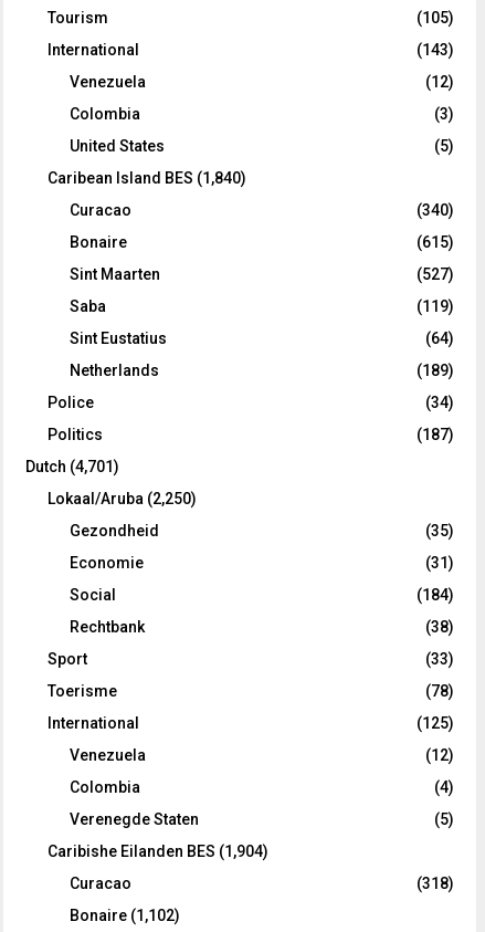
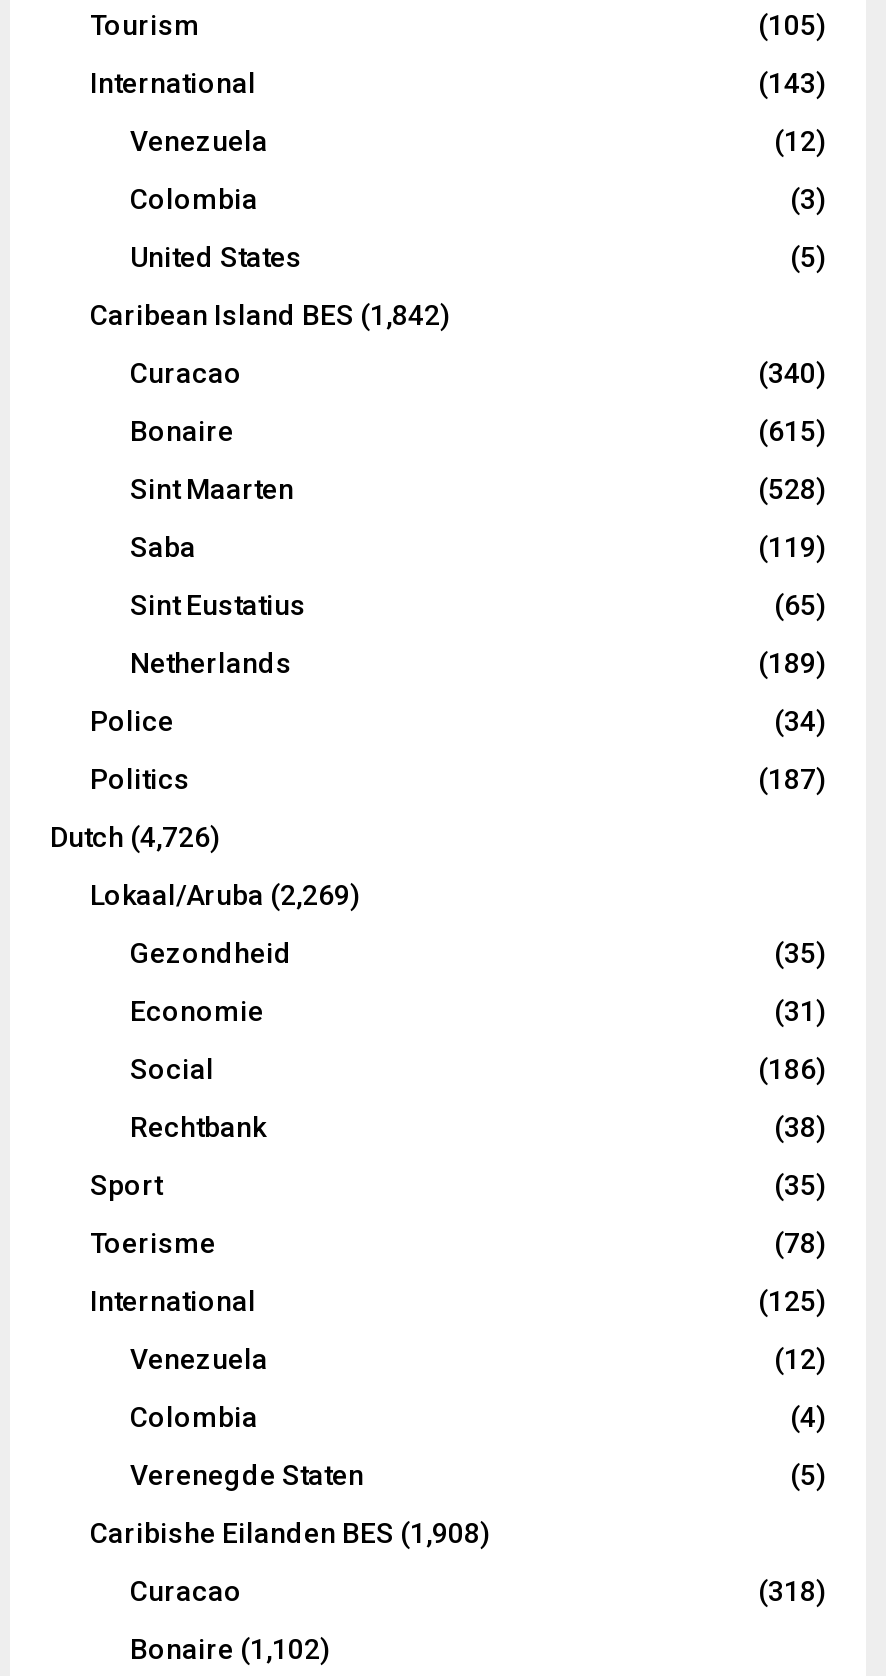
- Caribean Island BES (1,840)
+ Caribean Island BES (1,842)

- (527)
+ (528)

- (64)
+ (65)

- Dutch (4,701)
+ Dutch (4,726)

- Lokaal/Aruba (2,250)
+ Lokaal/Aruba (2,269)

- (184)
+ (186)

- (33)
+ (35)

- Caribishe Eilanden BES (1,904)
+ Caribishe Eilanden BES (1,908)
